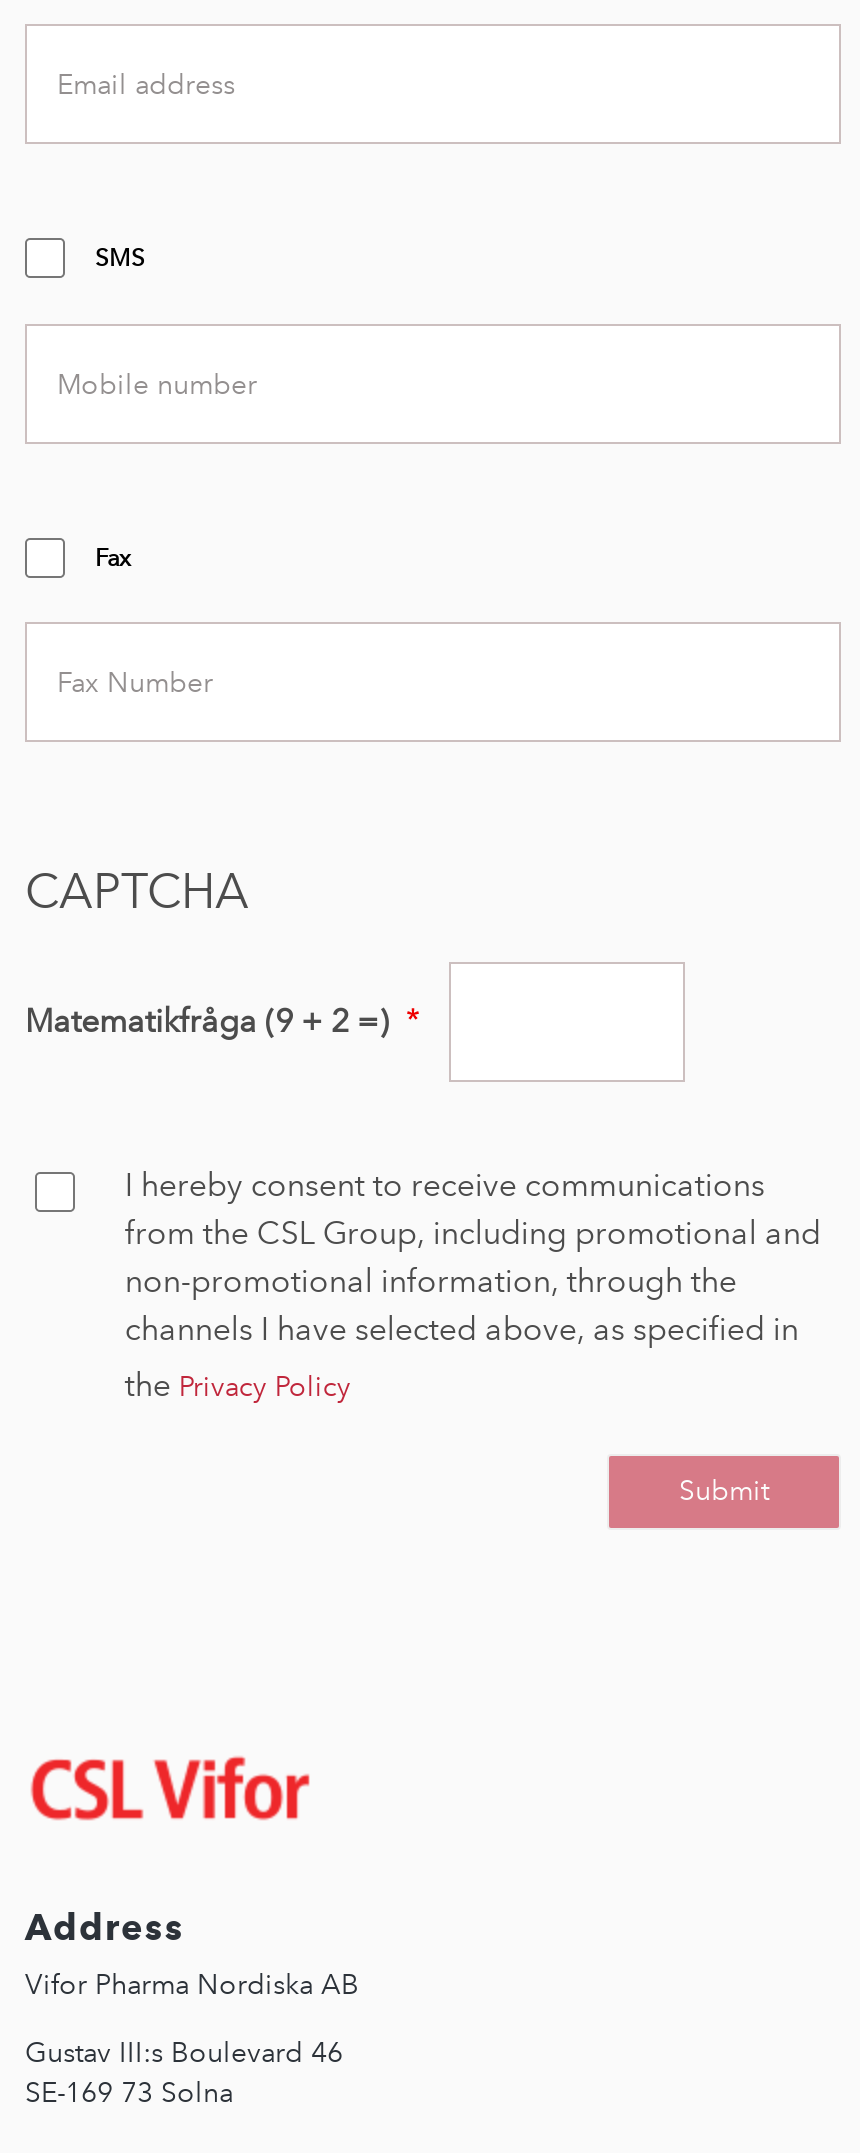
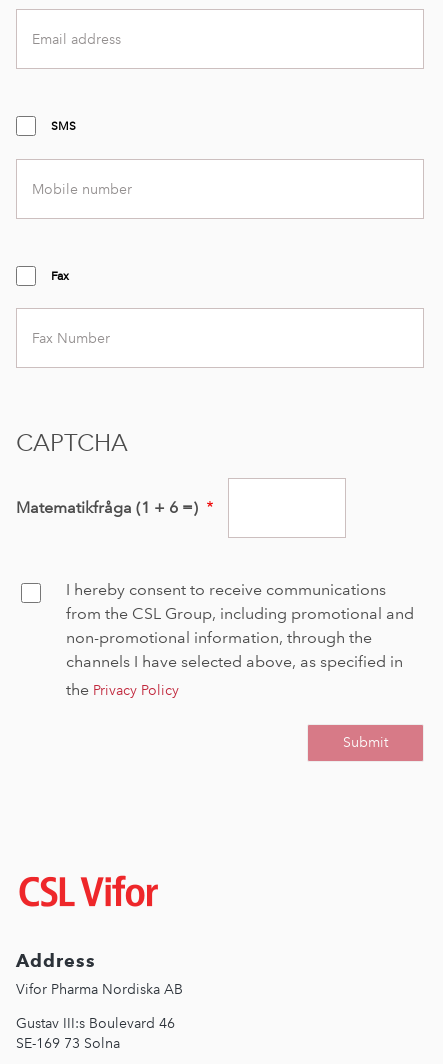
- Matematikfråga (9 + 2 =)
+ Matematikfråga (1 + 6 =)
